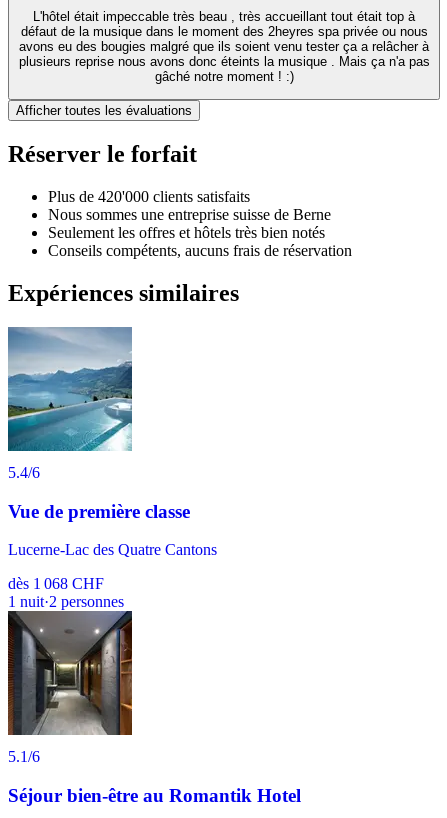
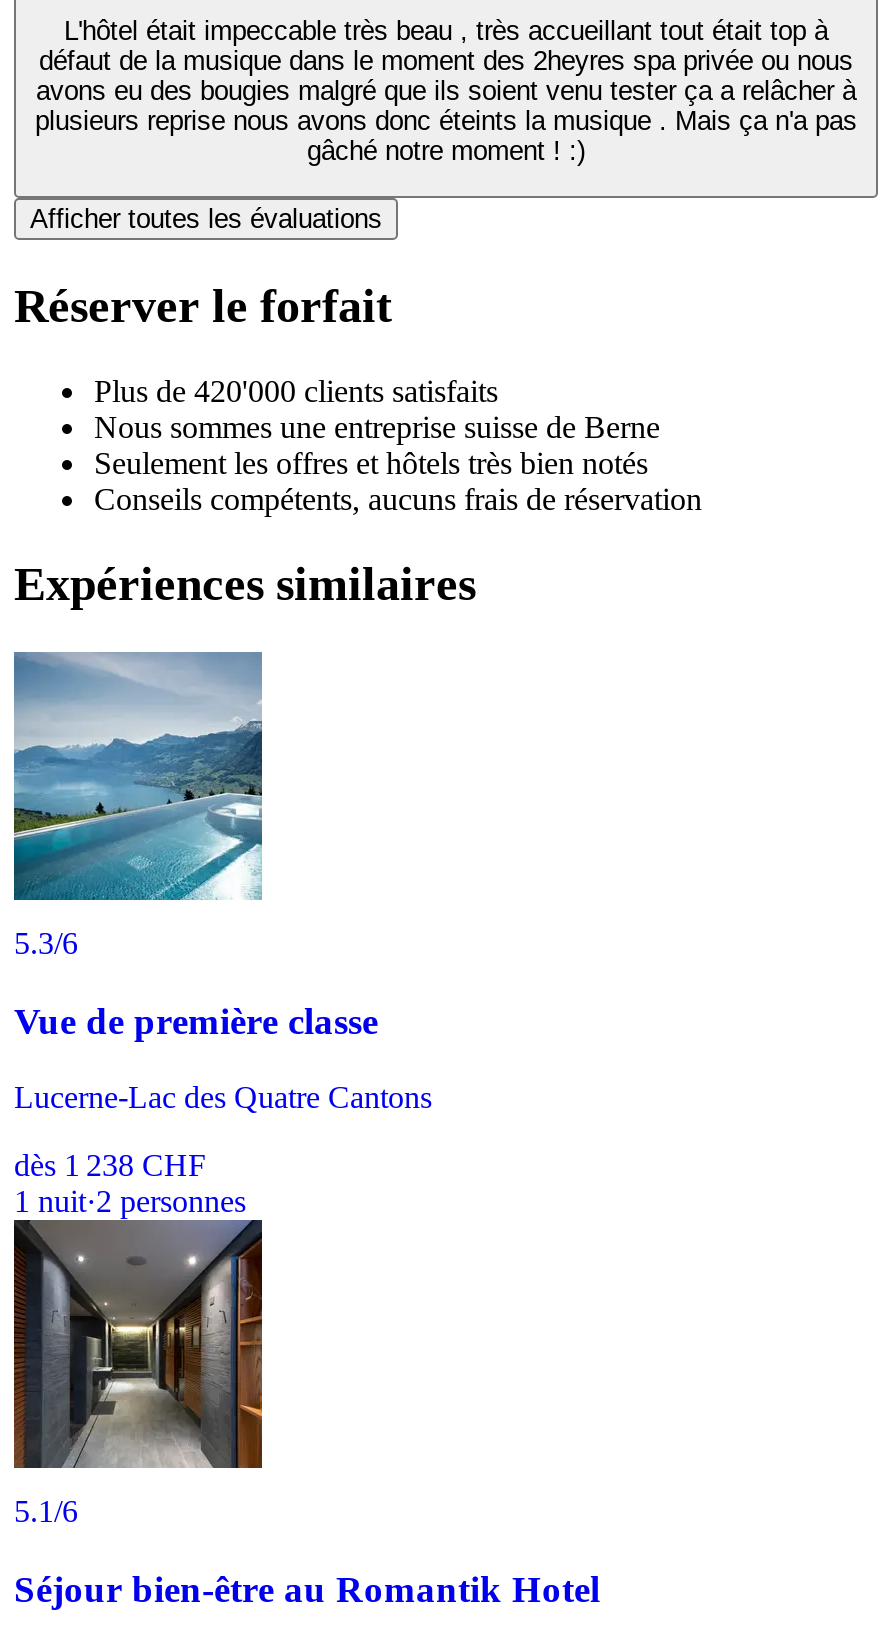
- 5.4/6
+ 5.3/6

- dès 1 068 CHF
+ dès 1 238 CHF
